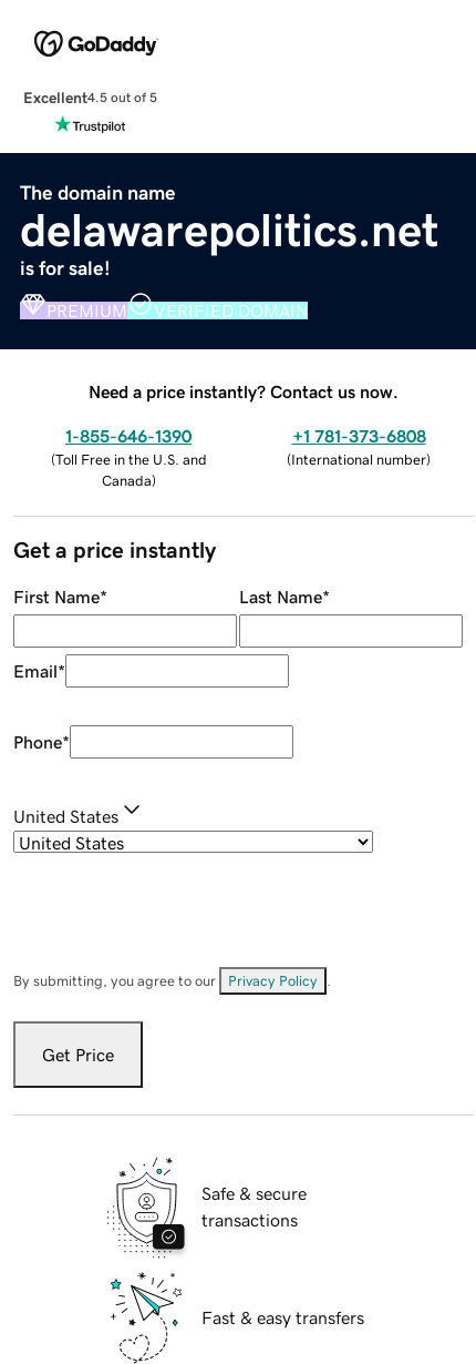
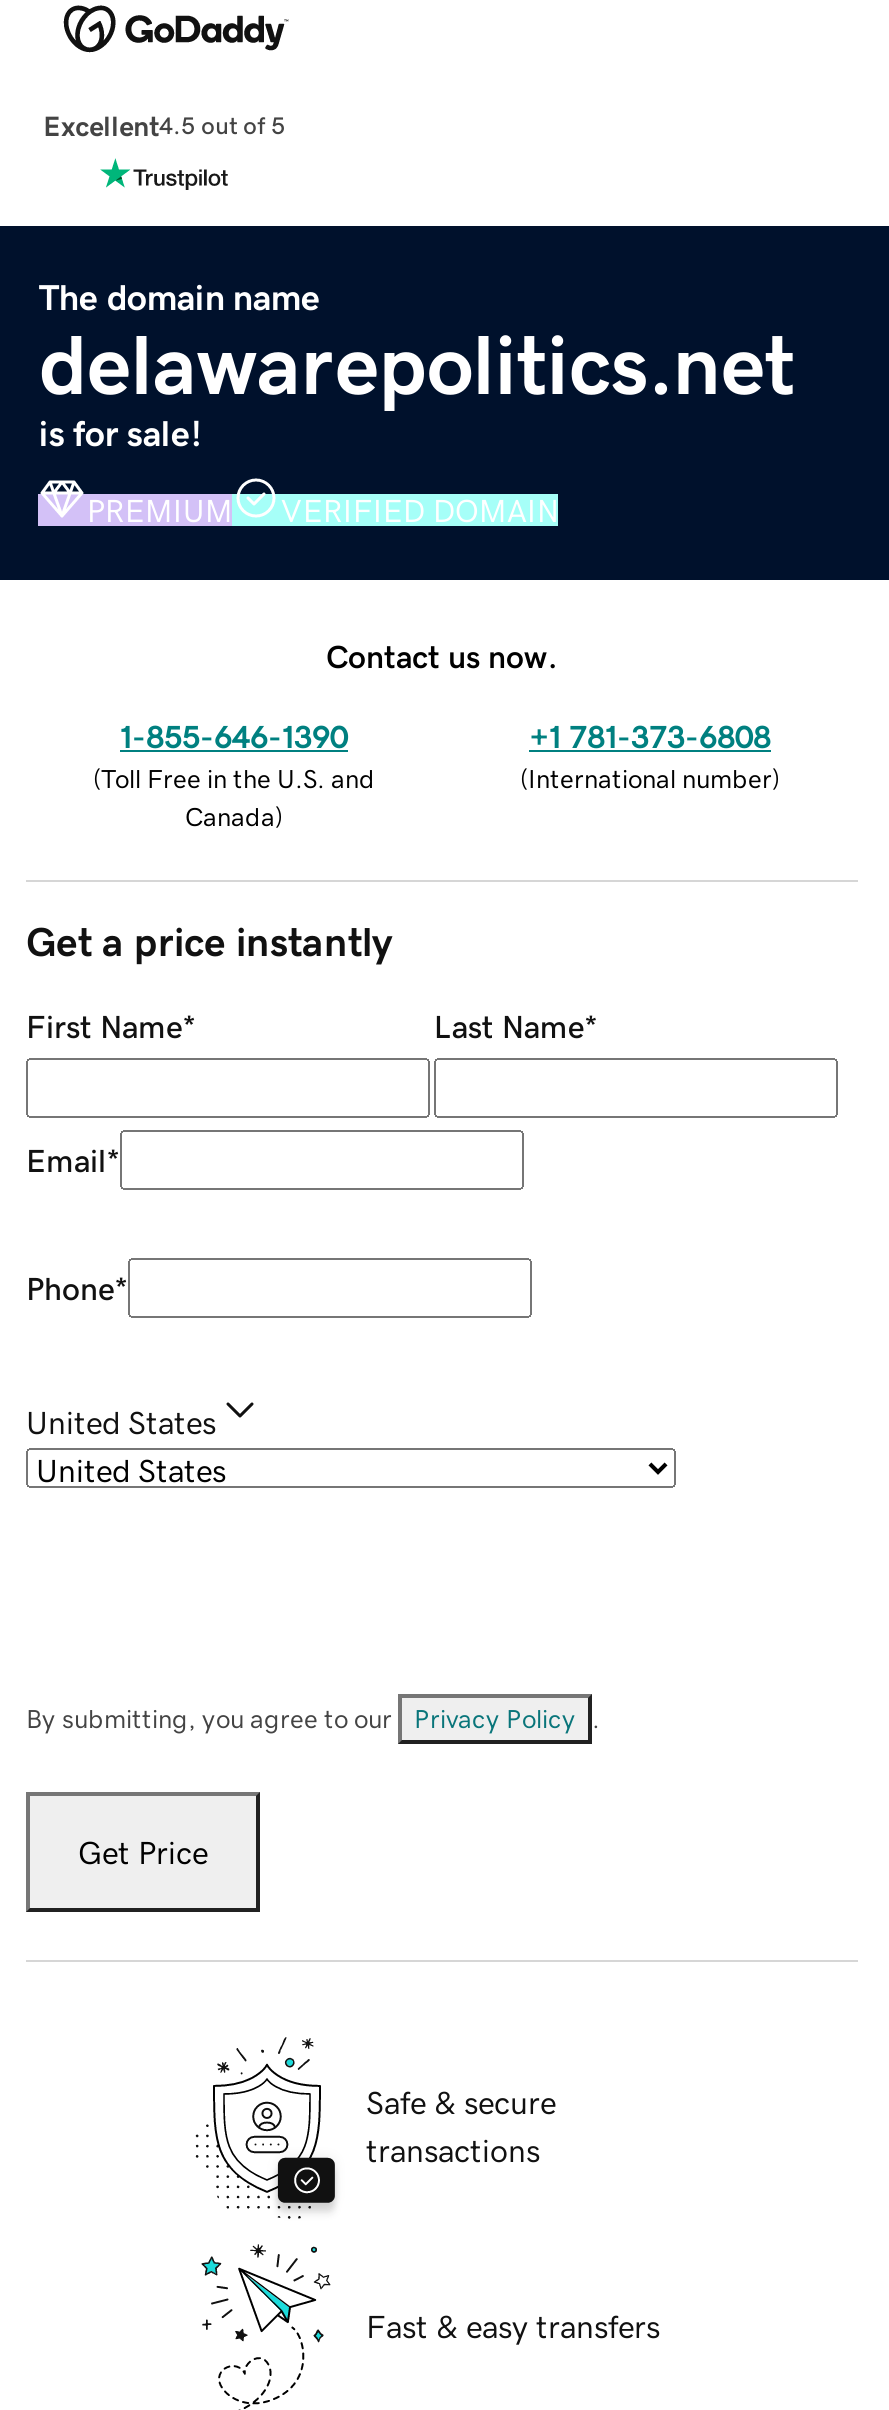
- Need a price instantly? Contact us now.
+ Contact us now.
